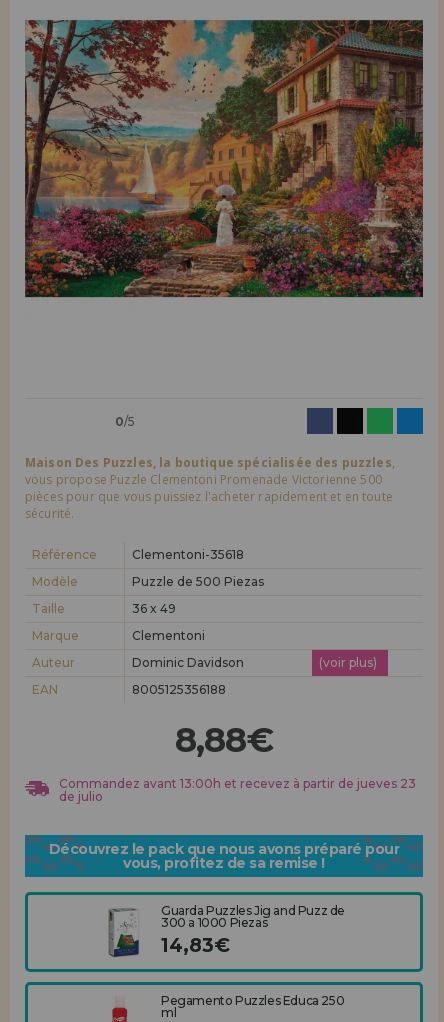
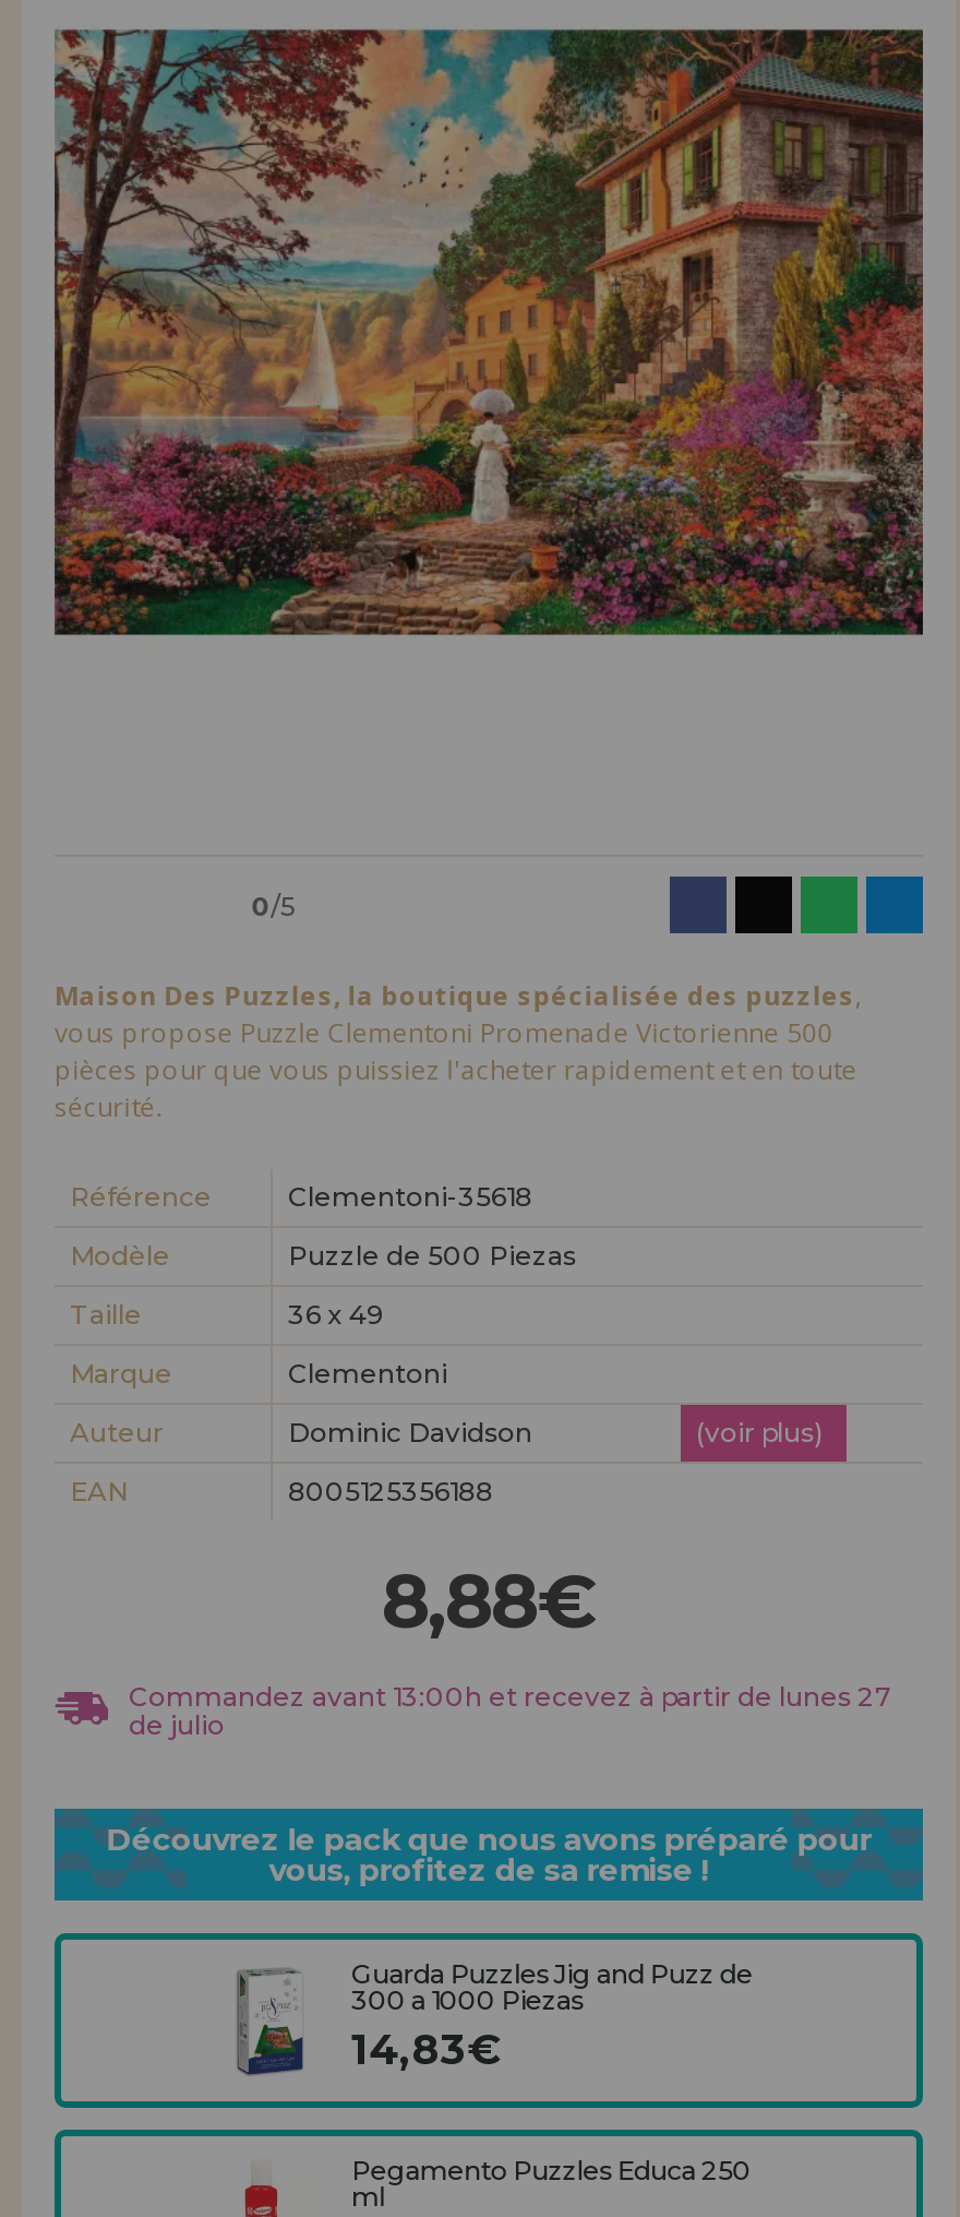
- Commandez avant 13:00h et recevez à partir de jueves 23
+ Commandez avant 13:00h et recevez à partir de lunes 27
